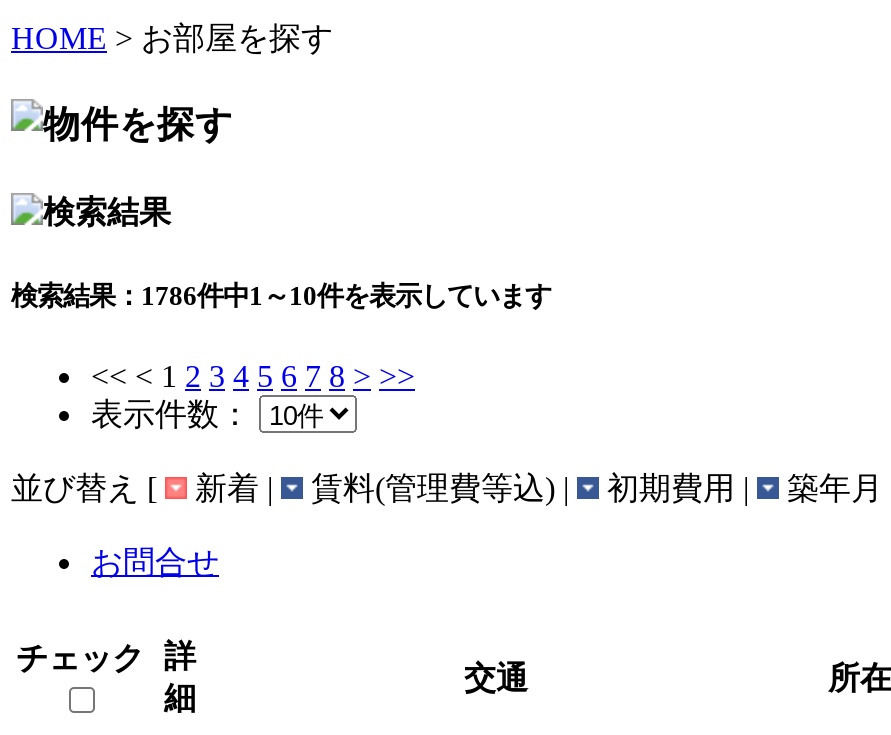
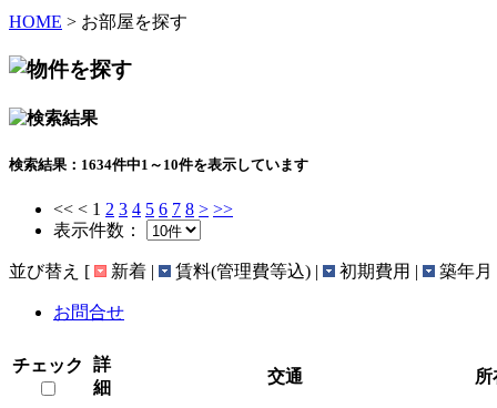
- 検索結果：1786件中1～10件を表示しています
+ 検索結果：1634件中1～10件を表示しています
